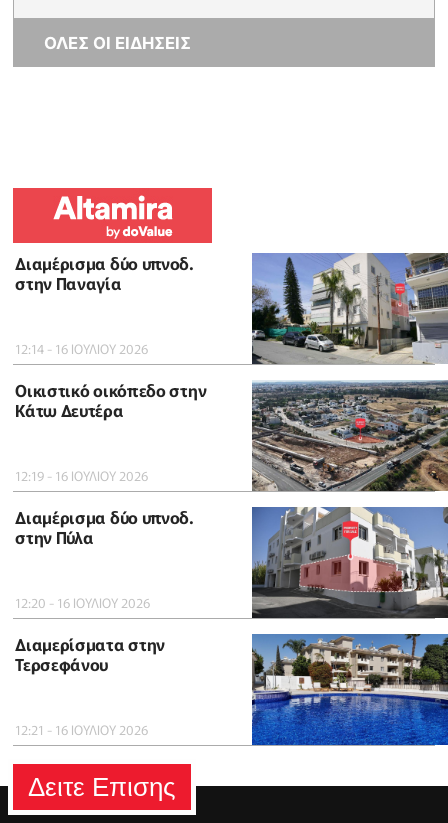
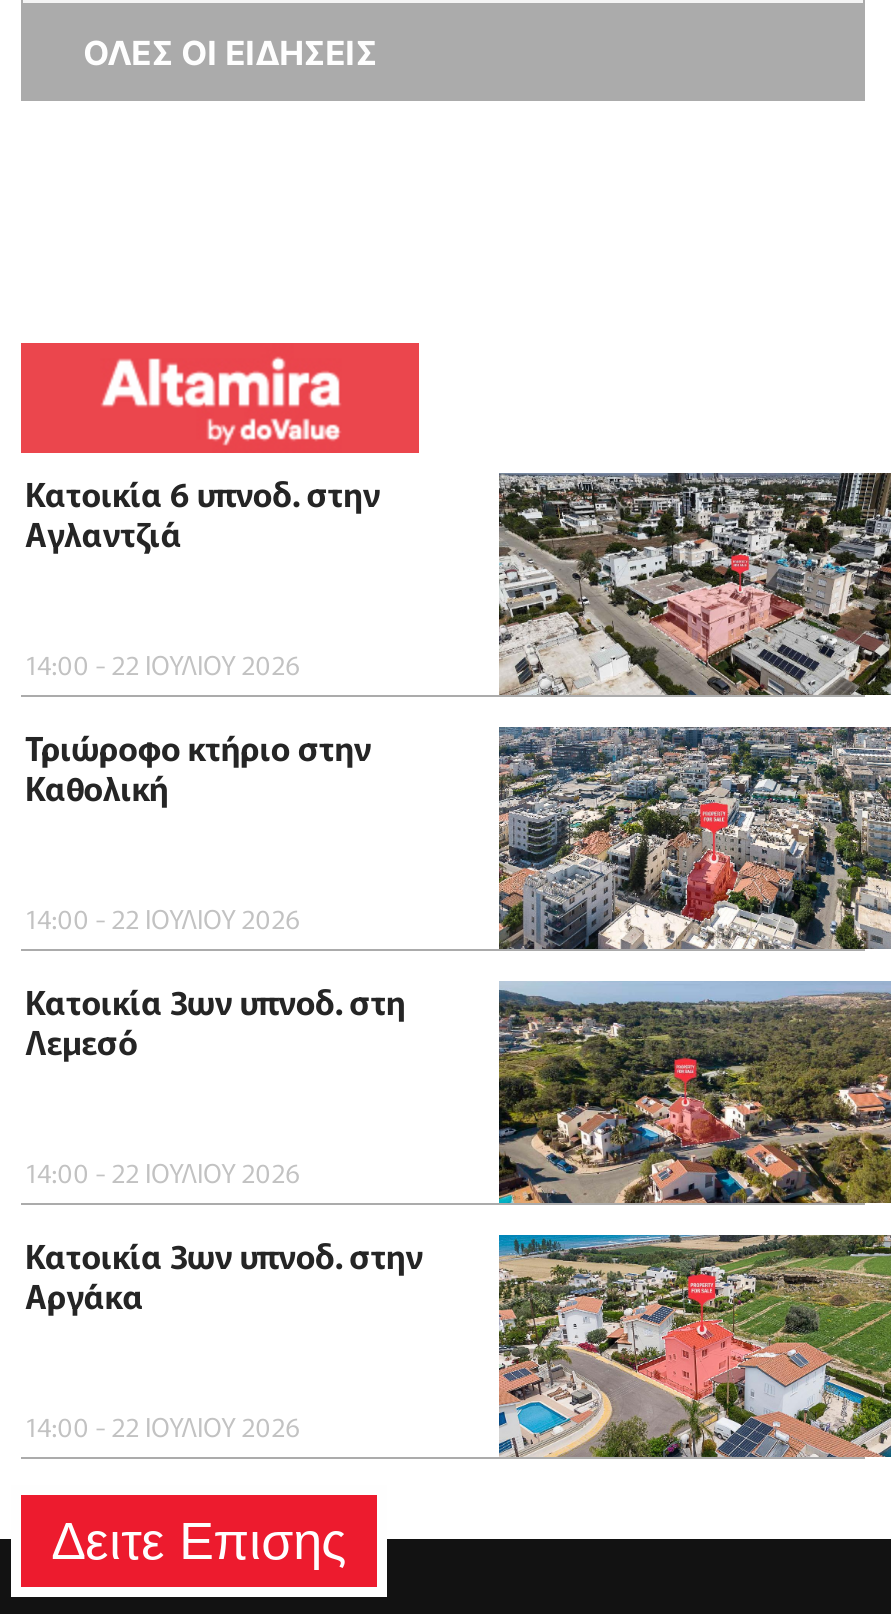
- Διαμέρισμα δύο υπνοδ.
- στην Παναγία
+ Κατοικία 6 υπνοδ. στην
+ Αγλαντζιά

- [image]
+ [image]

- 12:14 - 16 ΙΟΥΛΙΟΥ 2026
+ 14:00 - 22 ΙΟΥΛΙΟΥ 2026

- Οικιστικό οικόπεδο στην
- Κάτω Δευτέρα
+ Τριώροφο κτήριο στην
+ Καθολική

- [image]
+ [image]

- 12:19 - 16 ΙΟΥΛΙΟΥ 2026
+ 14:00 - 22 ΙΟΥΛΙΟΥ 2026

- Διαμέρισμα δύο υπνοδ.
- στην Πύλα
+ Κατοικία 3ων υπνοδ. στη
+ Λεμεσό

- [image]
+ [image]

- 12:20 - 16 ΙΟΥΛΙΟΥ 2026
+ 14:00 - 22 ΙΟΥΛΙΟΥ 2026

- Διαμερίσματα στην
- Τερσεφάνου
+ Κατοικία 3ων υπνοδ. στην
+ Αργάκα

- [image]
+ [image]

- 12:21 - 16 ΙΟΥΛΙΟΥ 2026
+ 14:00 - 22 ΙΟΥΛΙΟΥ 2026
